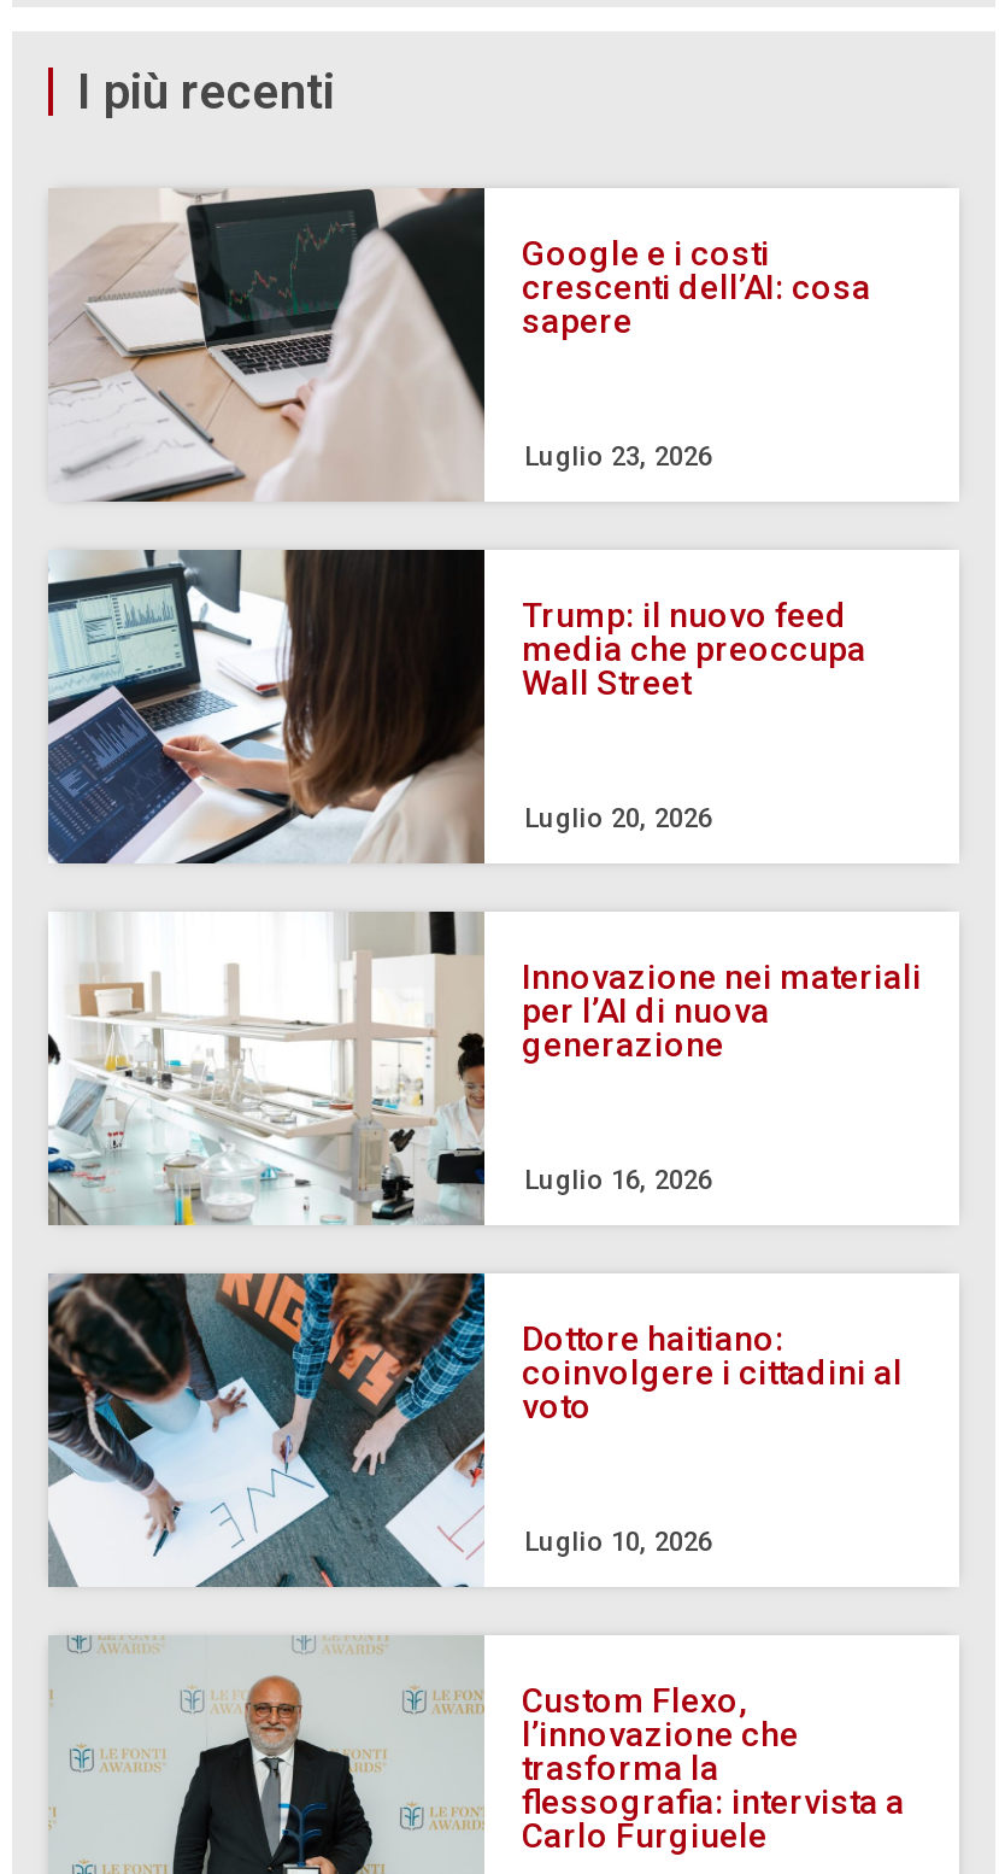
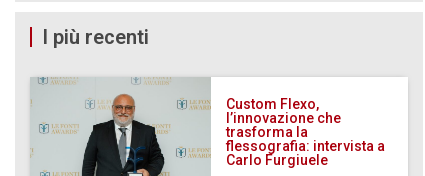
- [image]
- Google e i costi
- crescenti dell’AI: cosa
- sapere

- Luglio 23, 2026

- [image]
- Trump: il nuovo feed
- media che preoccupa
- Wall Street

- Luglio 20, 2026

- [image]
- Innovazione nei materiali
- per l’AI di nuova
- generazione

- Luglio 16, 2026

- [image]
- Dottore haitiano:
- coinvolgere i cittadini al
- voto

- Luglio 10, 2026
